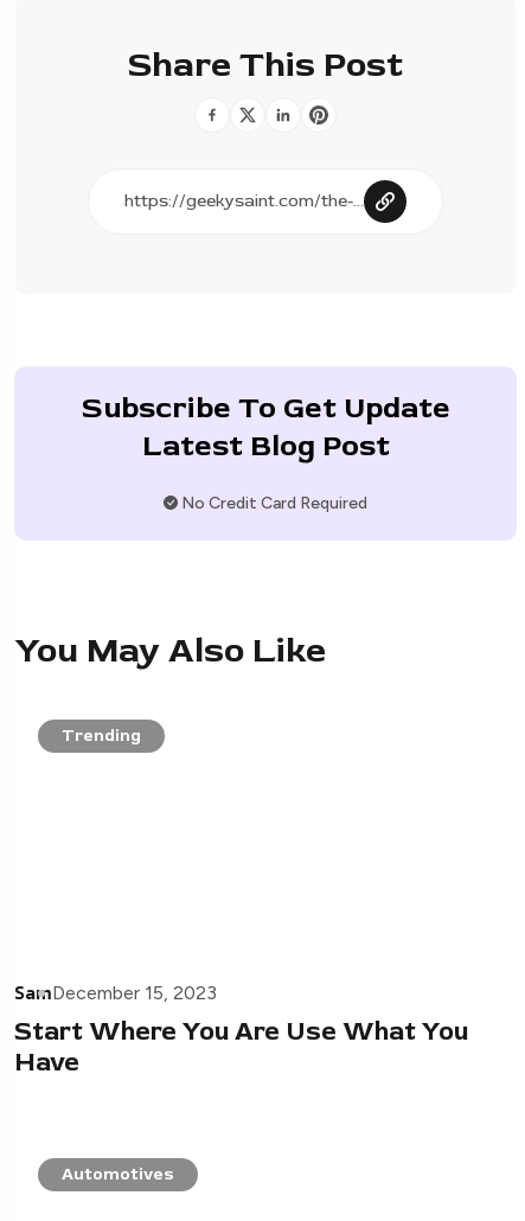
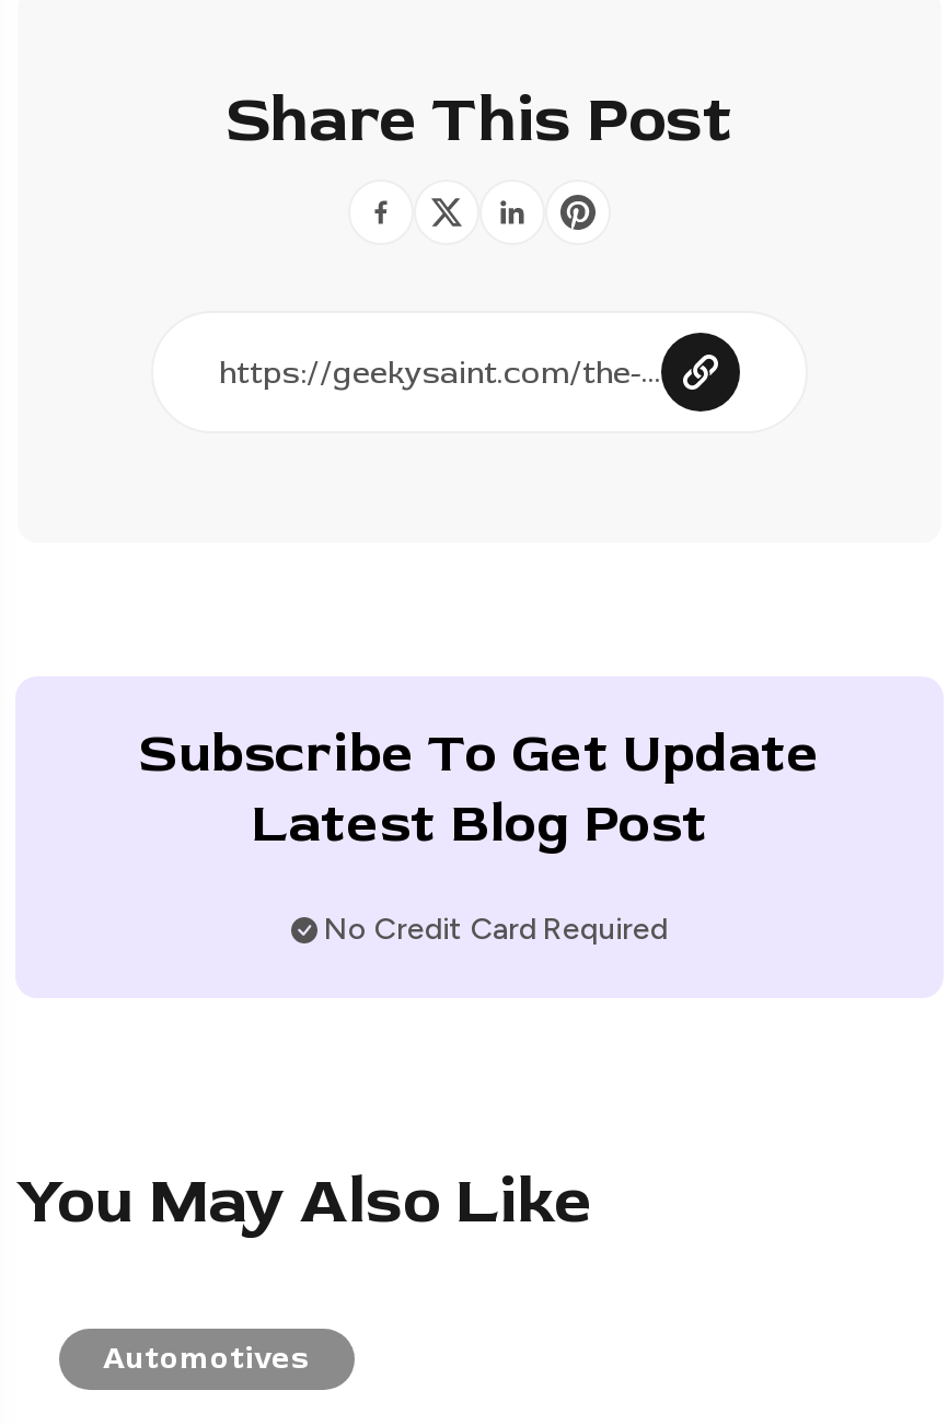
- Trending

- SamDecember 15, 2023
- Start Where You Are Use What You
- Have
